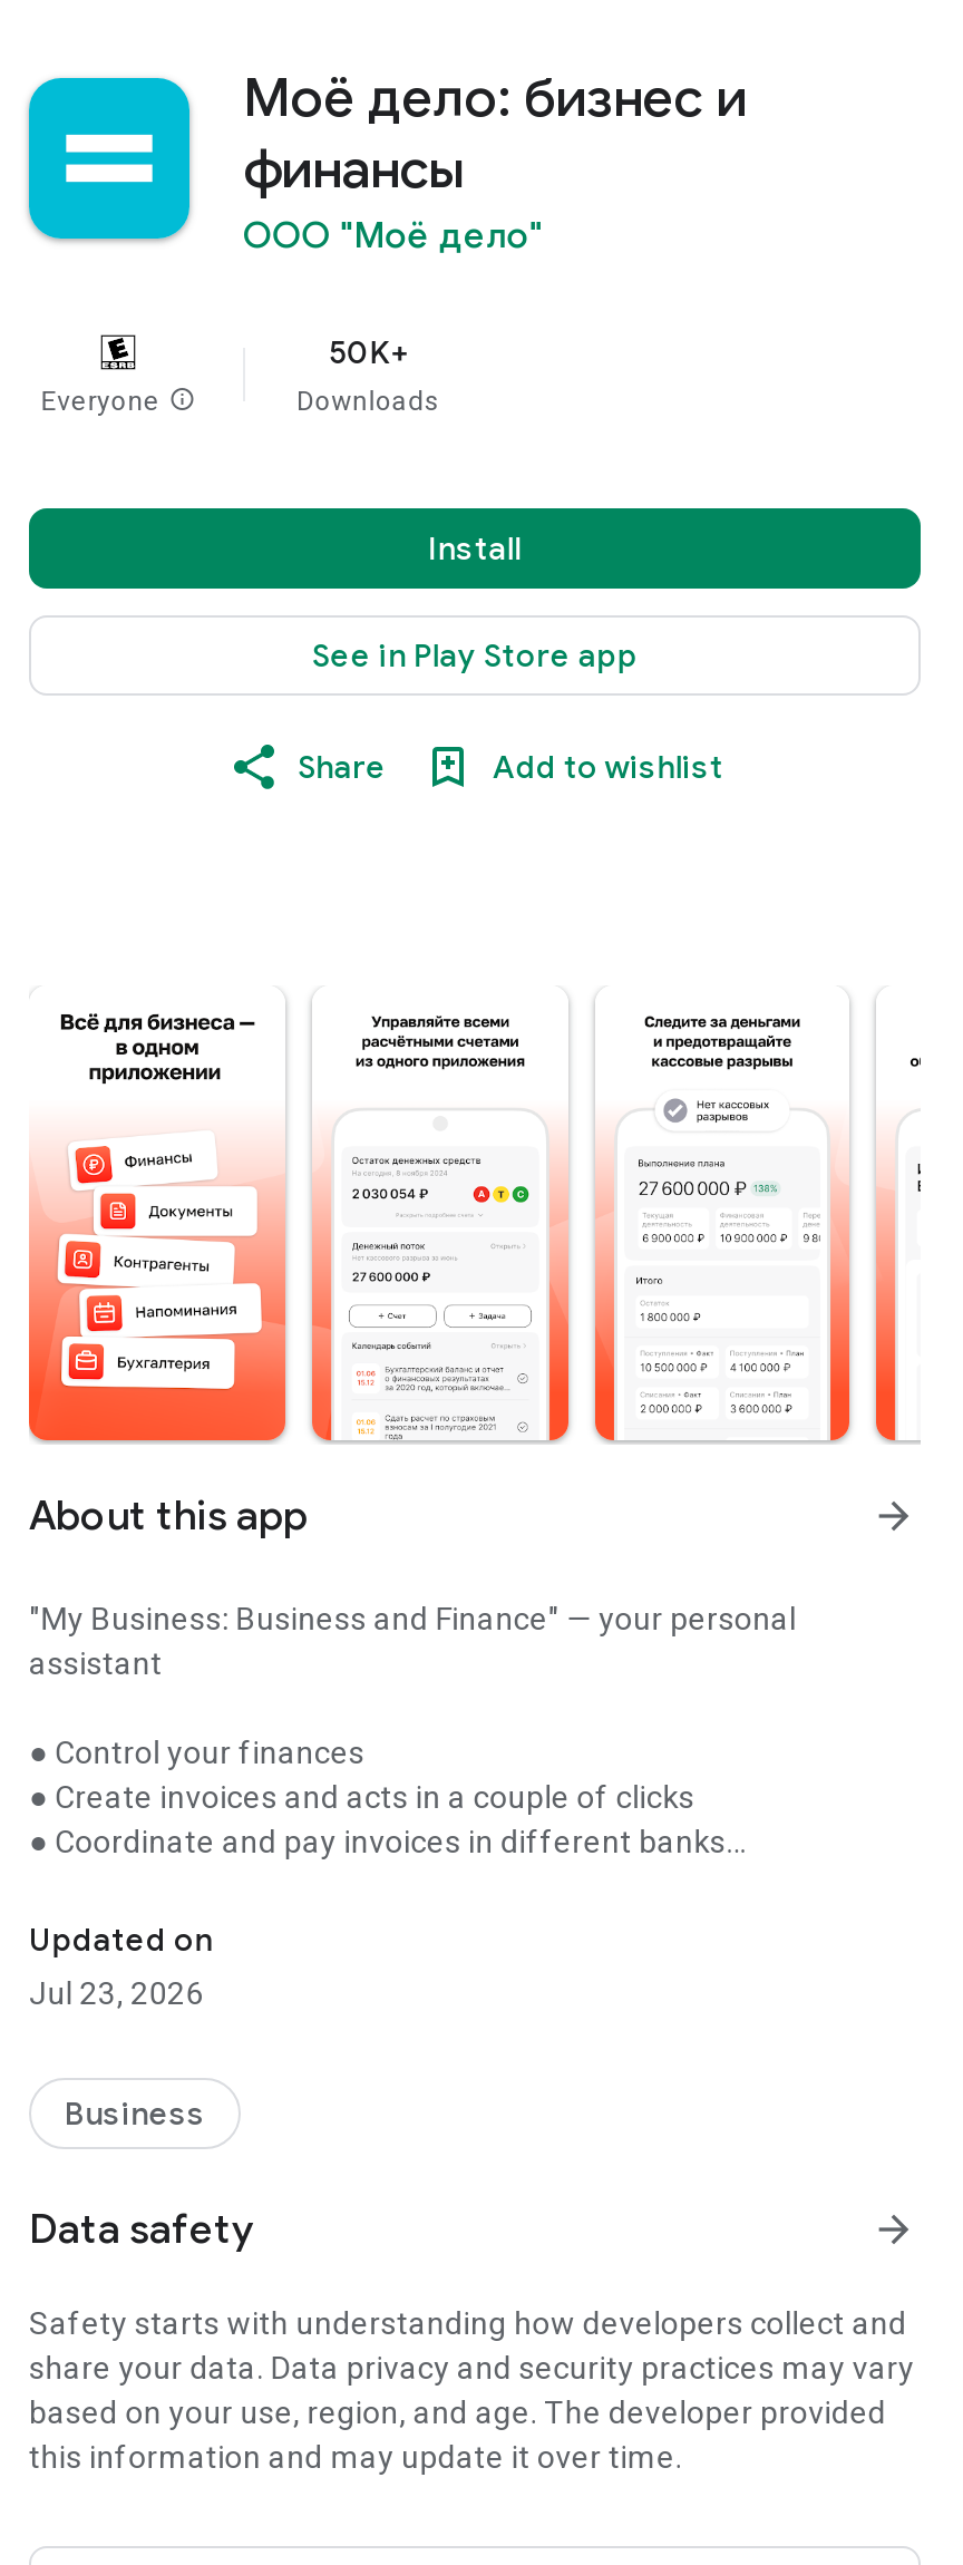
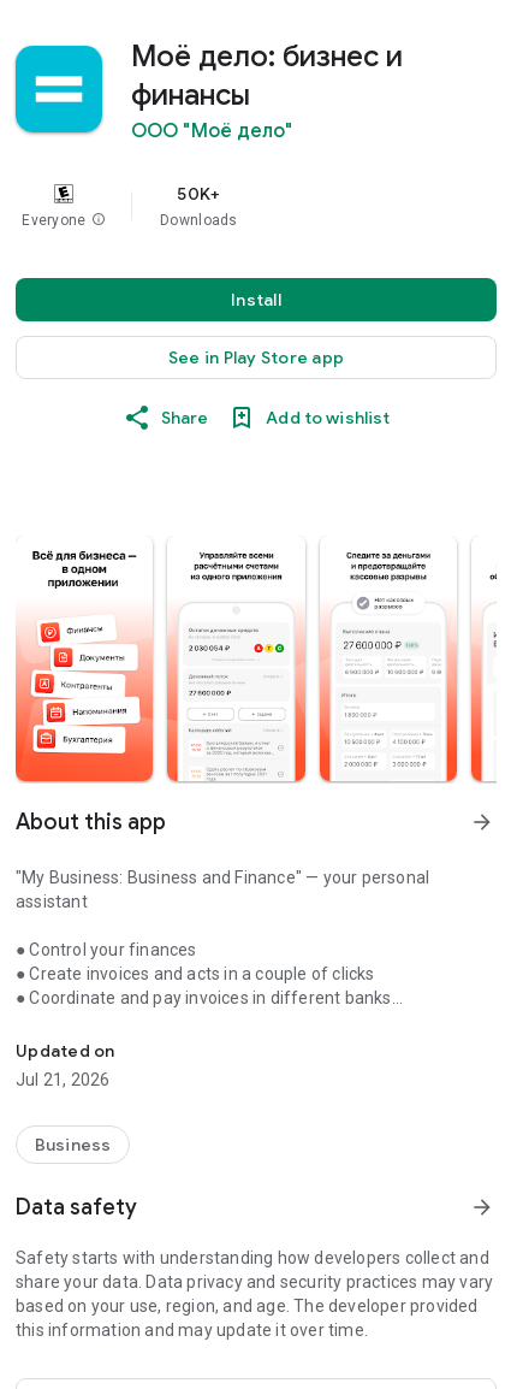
- Jul 23, 2026
+ Jul 21, 2026
